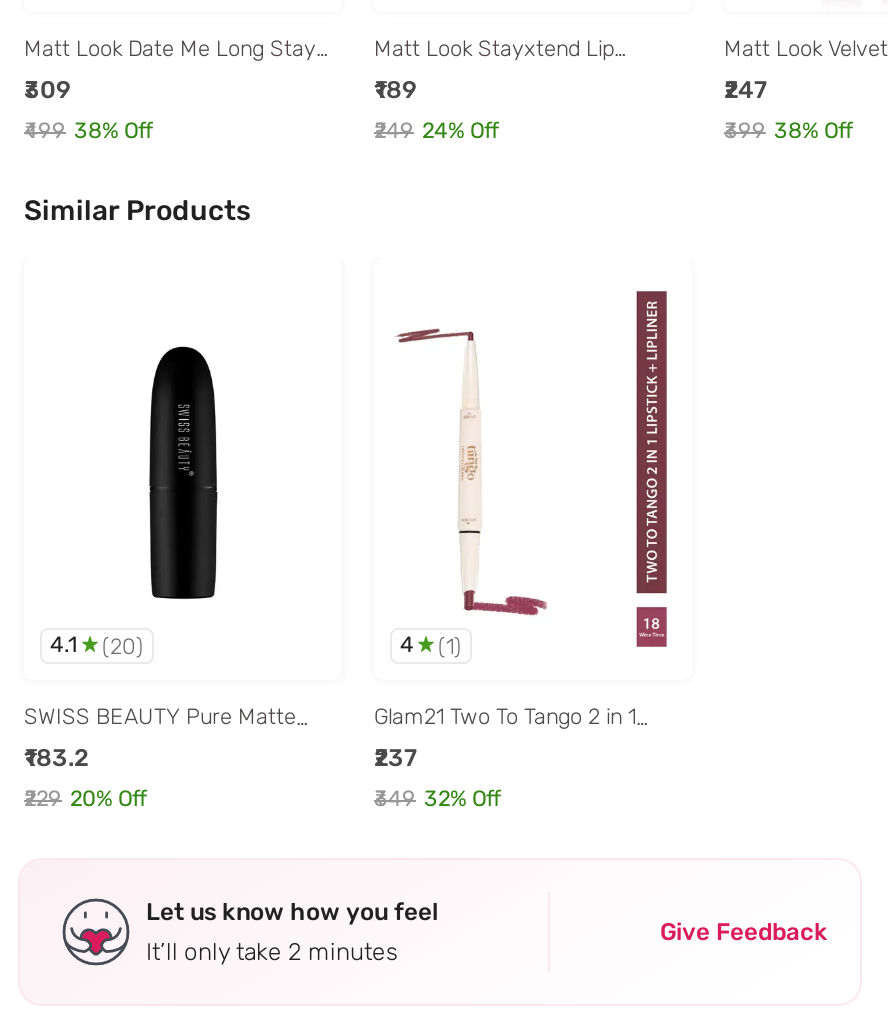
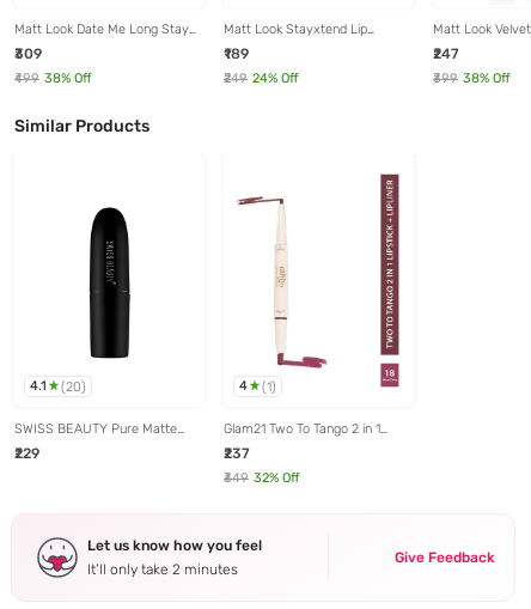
- ₹183.2
- ₹229 20% Off
+ ₹229
